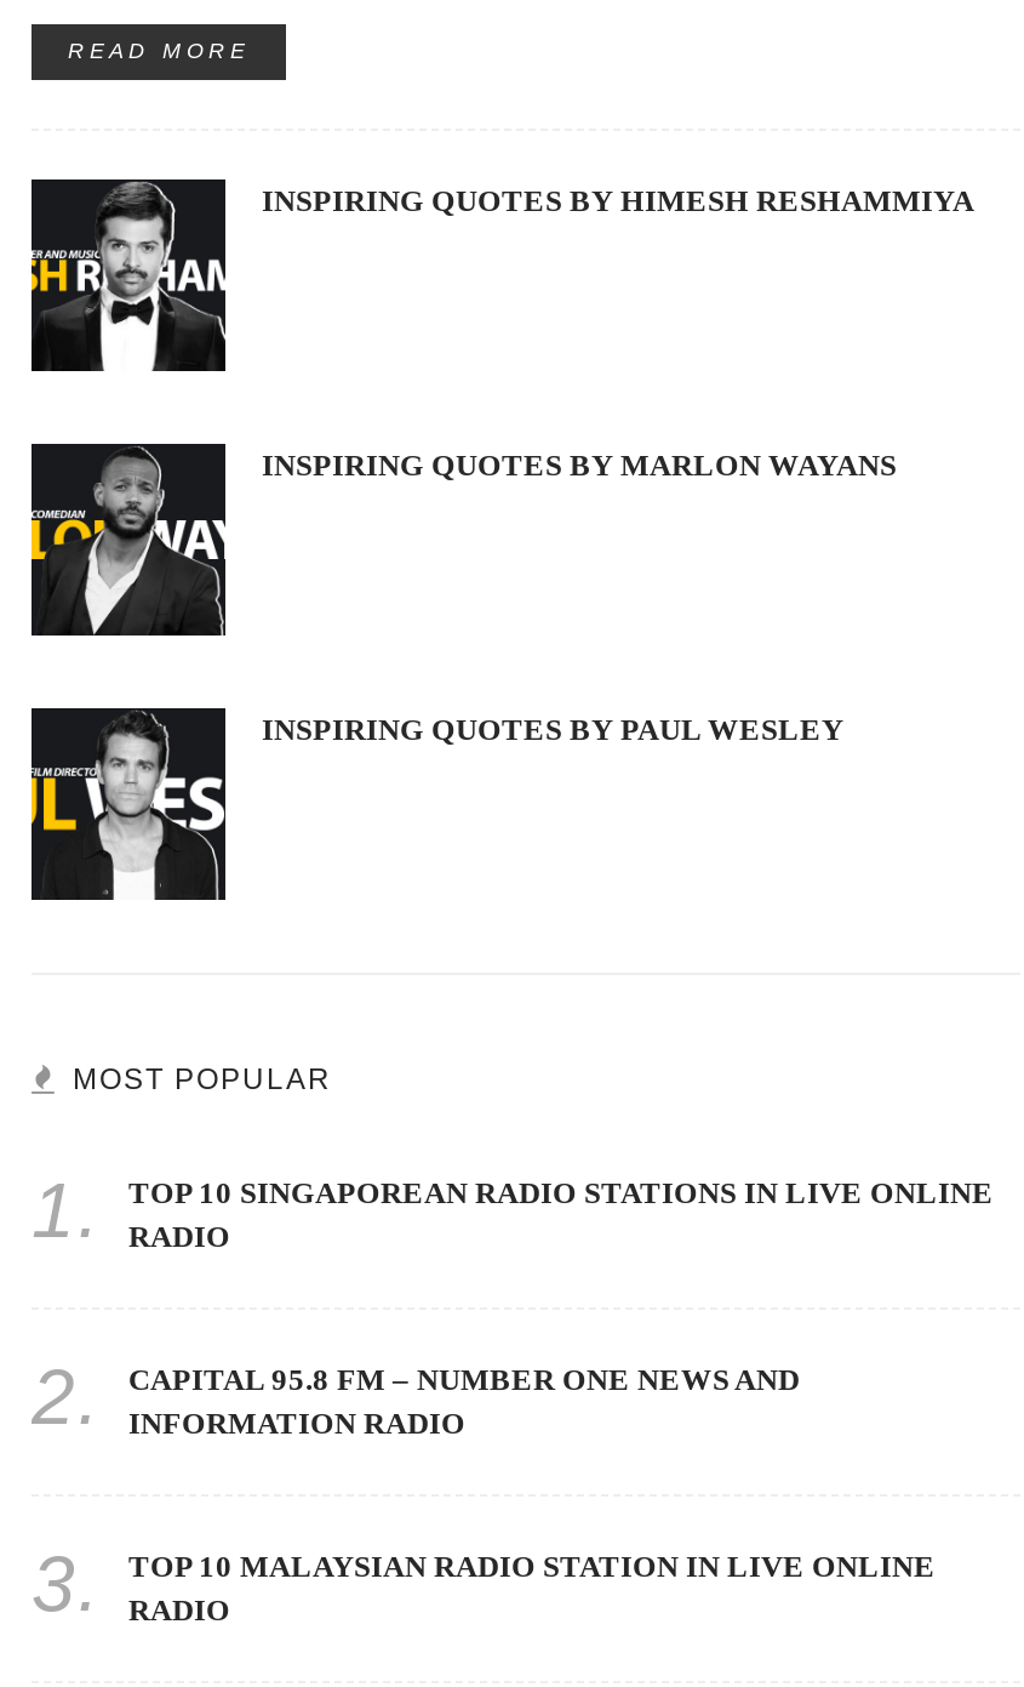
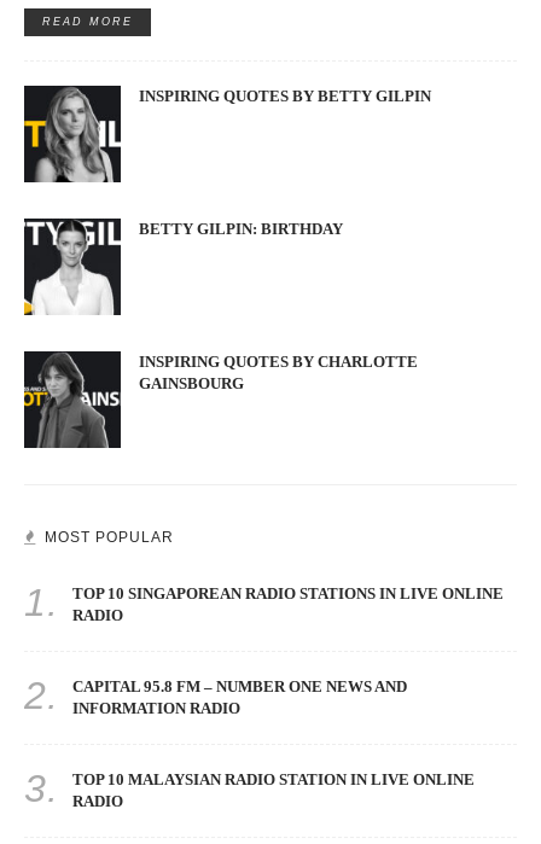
- [image]
- INSPIRING QUOTES BY HIMESH RESHAMMIYA
+ [image]
+ INSPIRING QUOTES BY BETTY GILPIN

- [image]
- INSPIRING QUOTES BY MARLON WAYANS
+ [image]
+ BETTY GILPIN: BIRTHDAY

- [image]
- INSPIRING QUOTES BY PAUL WESLEY
+ [image]
+ INSPIRING QUOTES BY CHARLOTTE
+ GAINSBOURG
